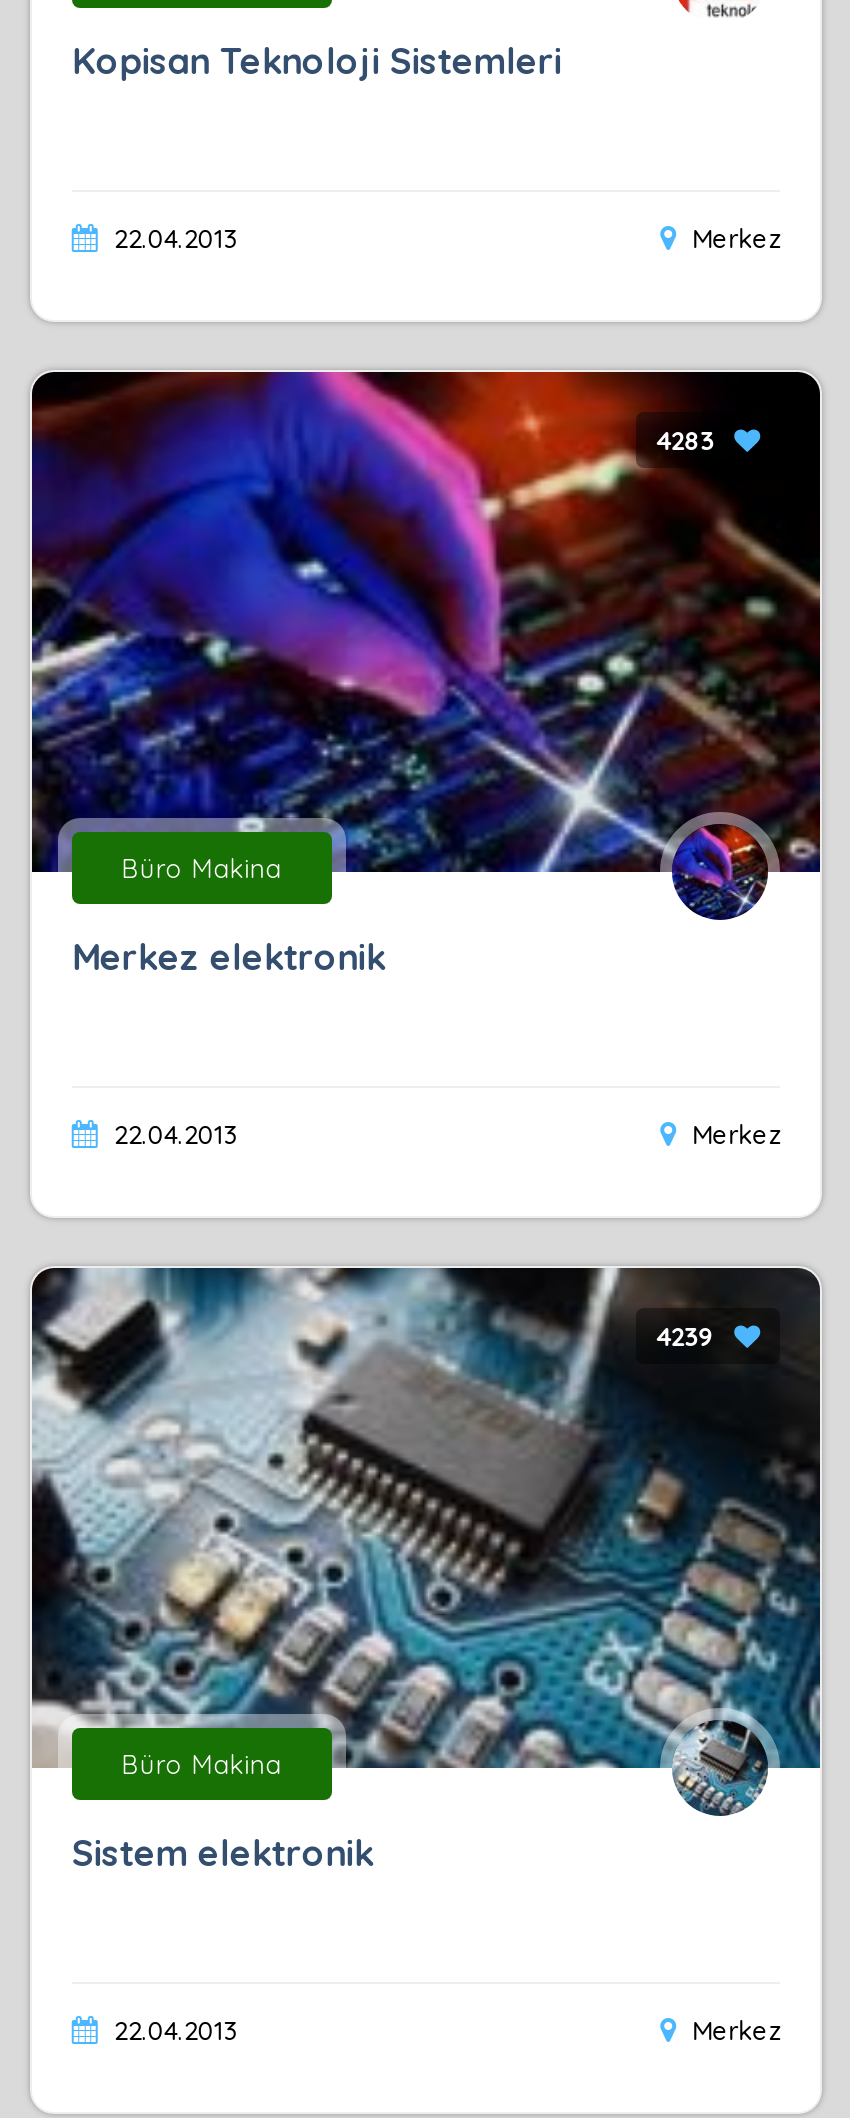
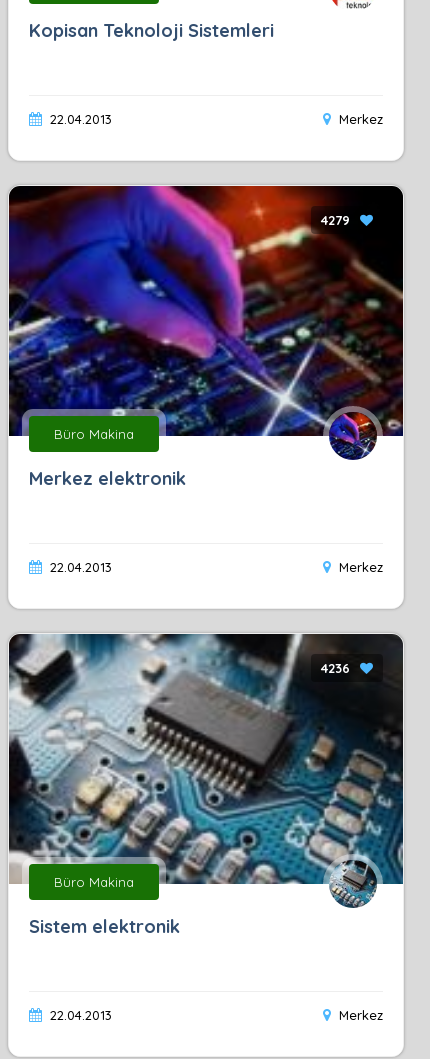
- 4283
+ 4279

- 4239
+ 4236
